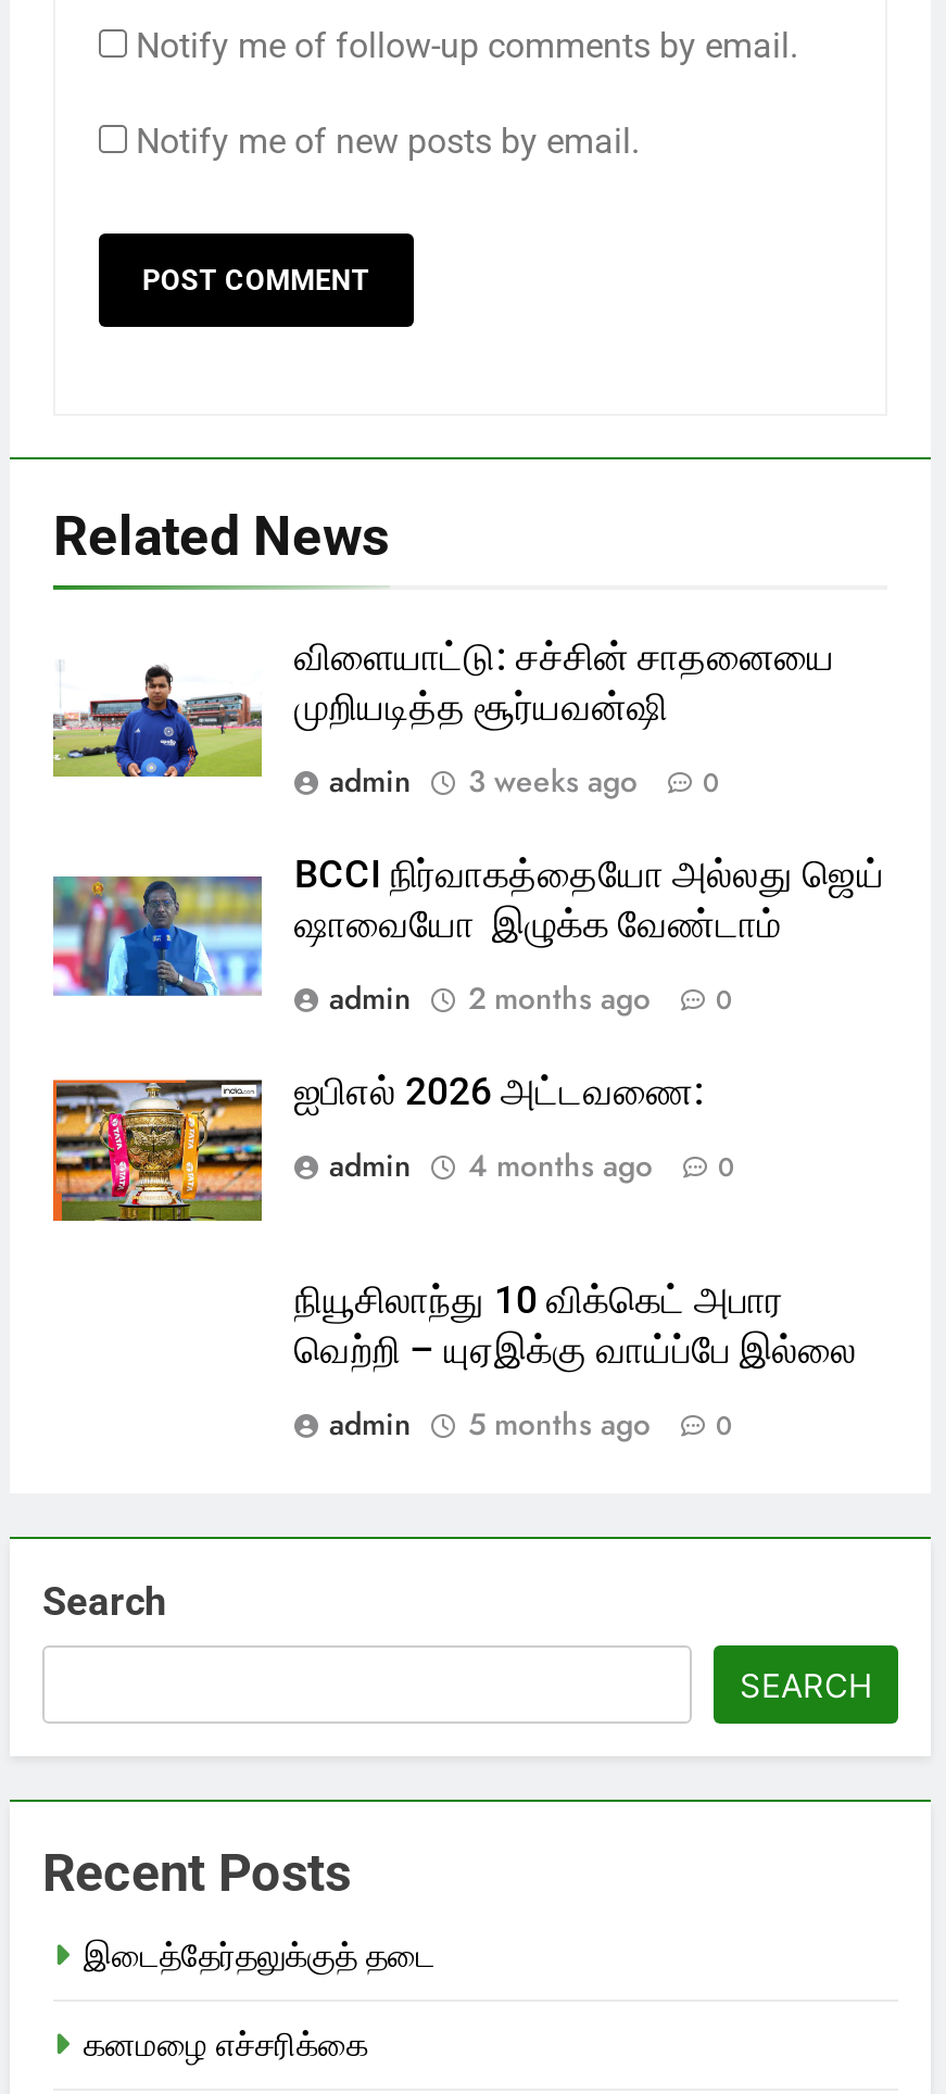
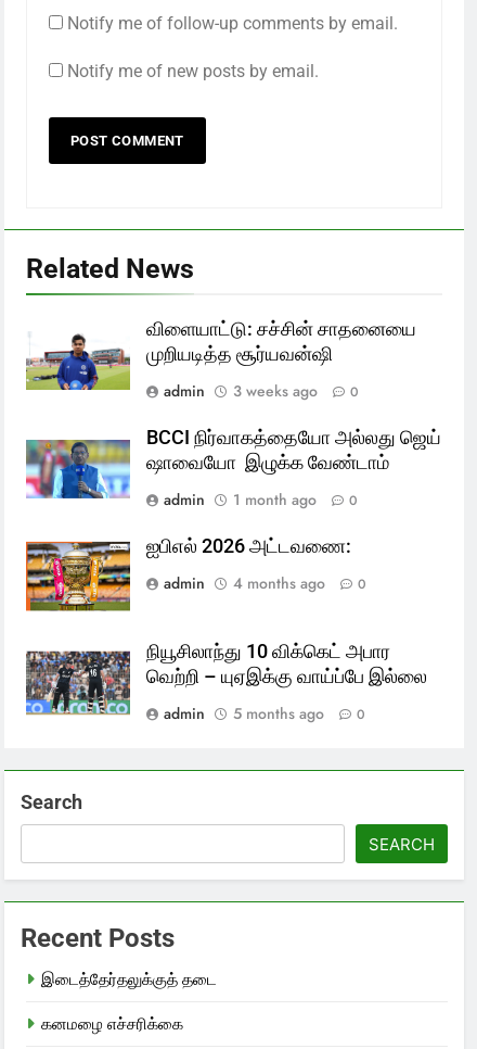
- admin 2 months ago 0
+ admin 1 month ago 0

+ [image]
